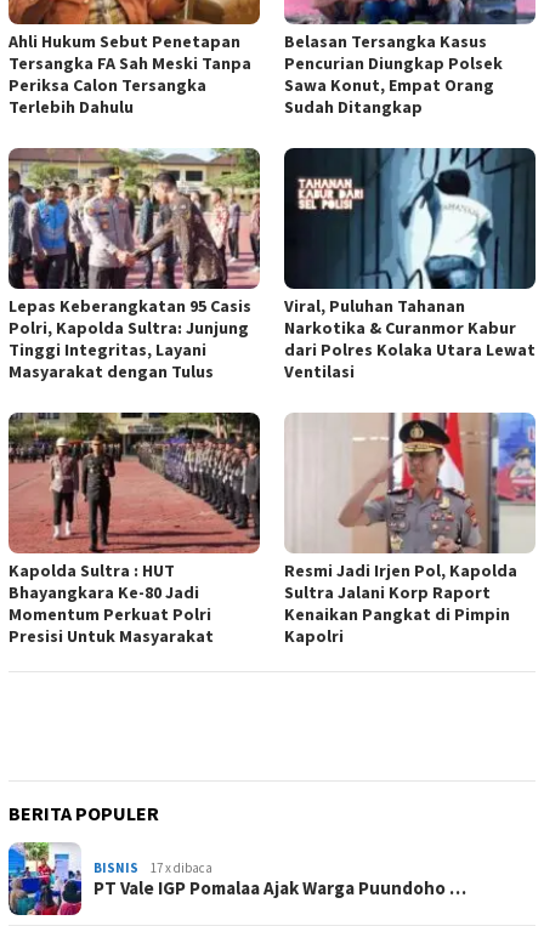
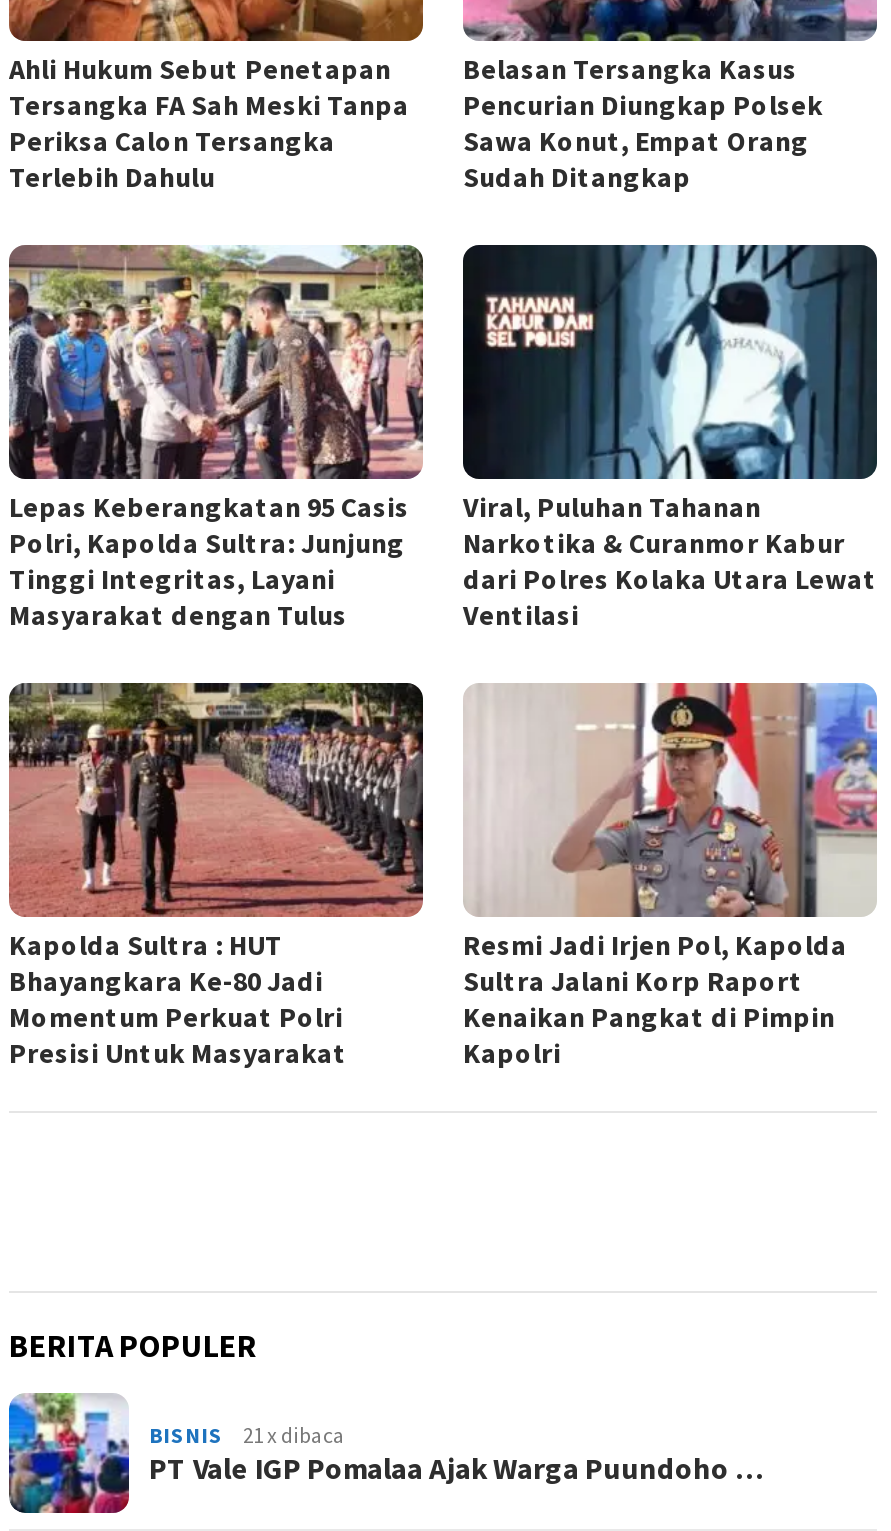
- BISNIS 17 x dibaca
+ BISNIS 21 x dibaca
